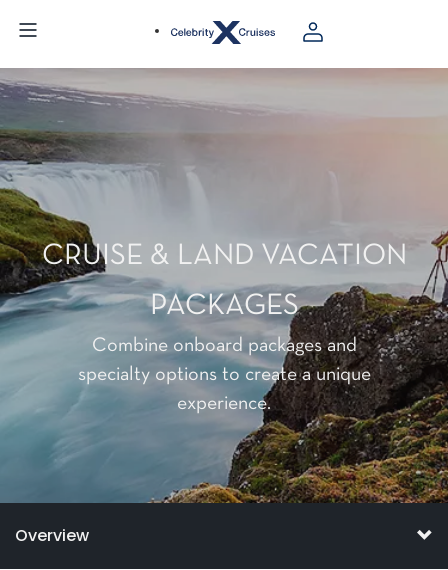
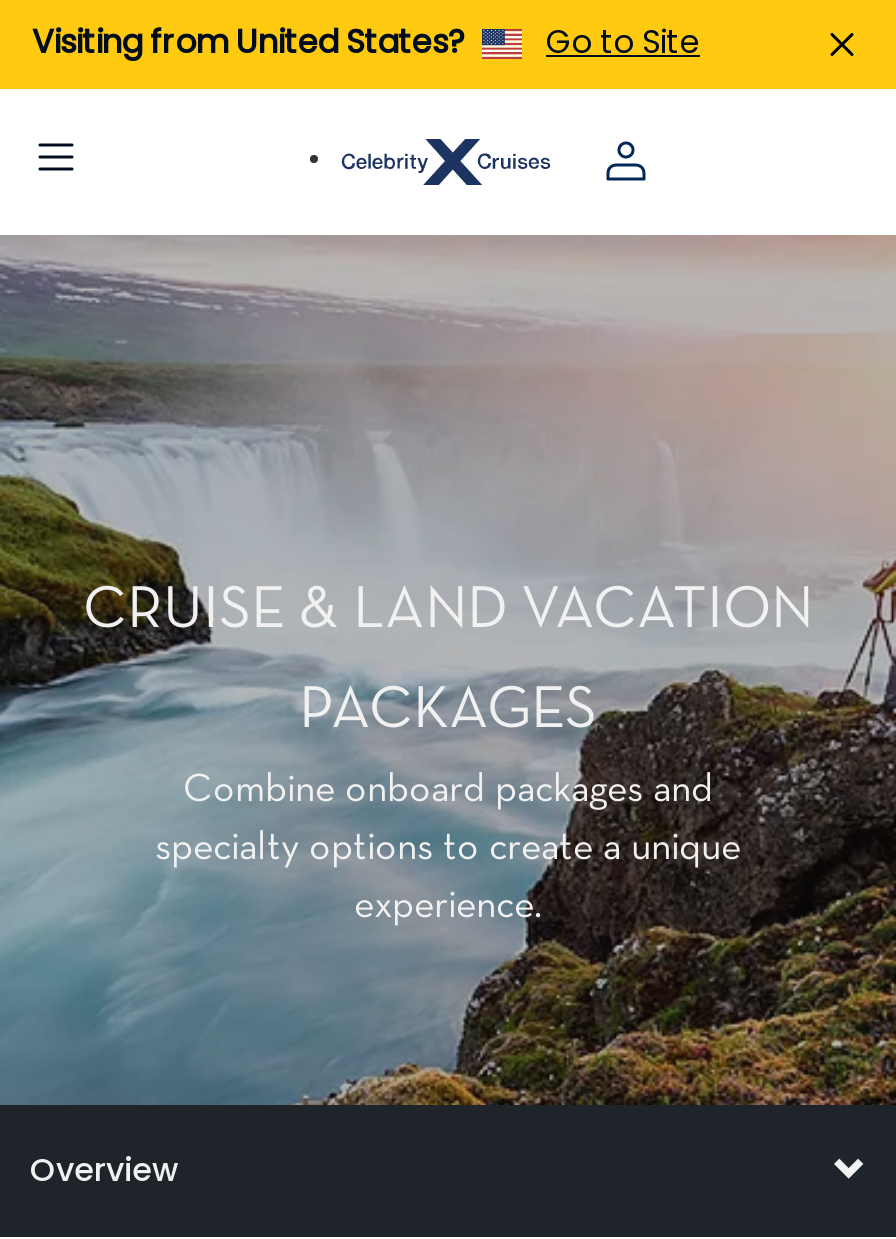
+ Visiting from United States?
+ Go to Site
